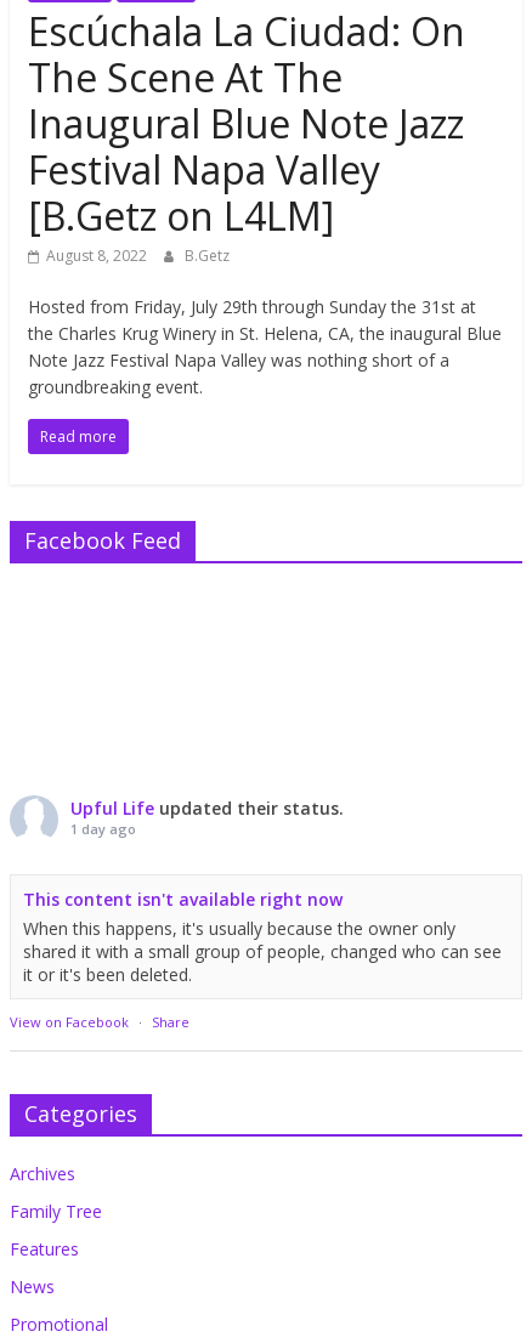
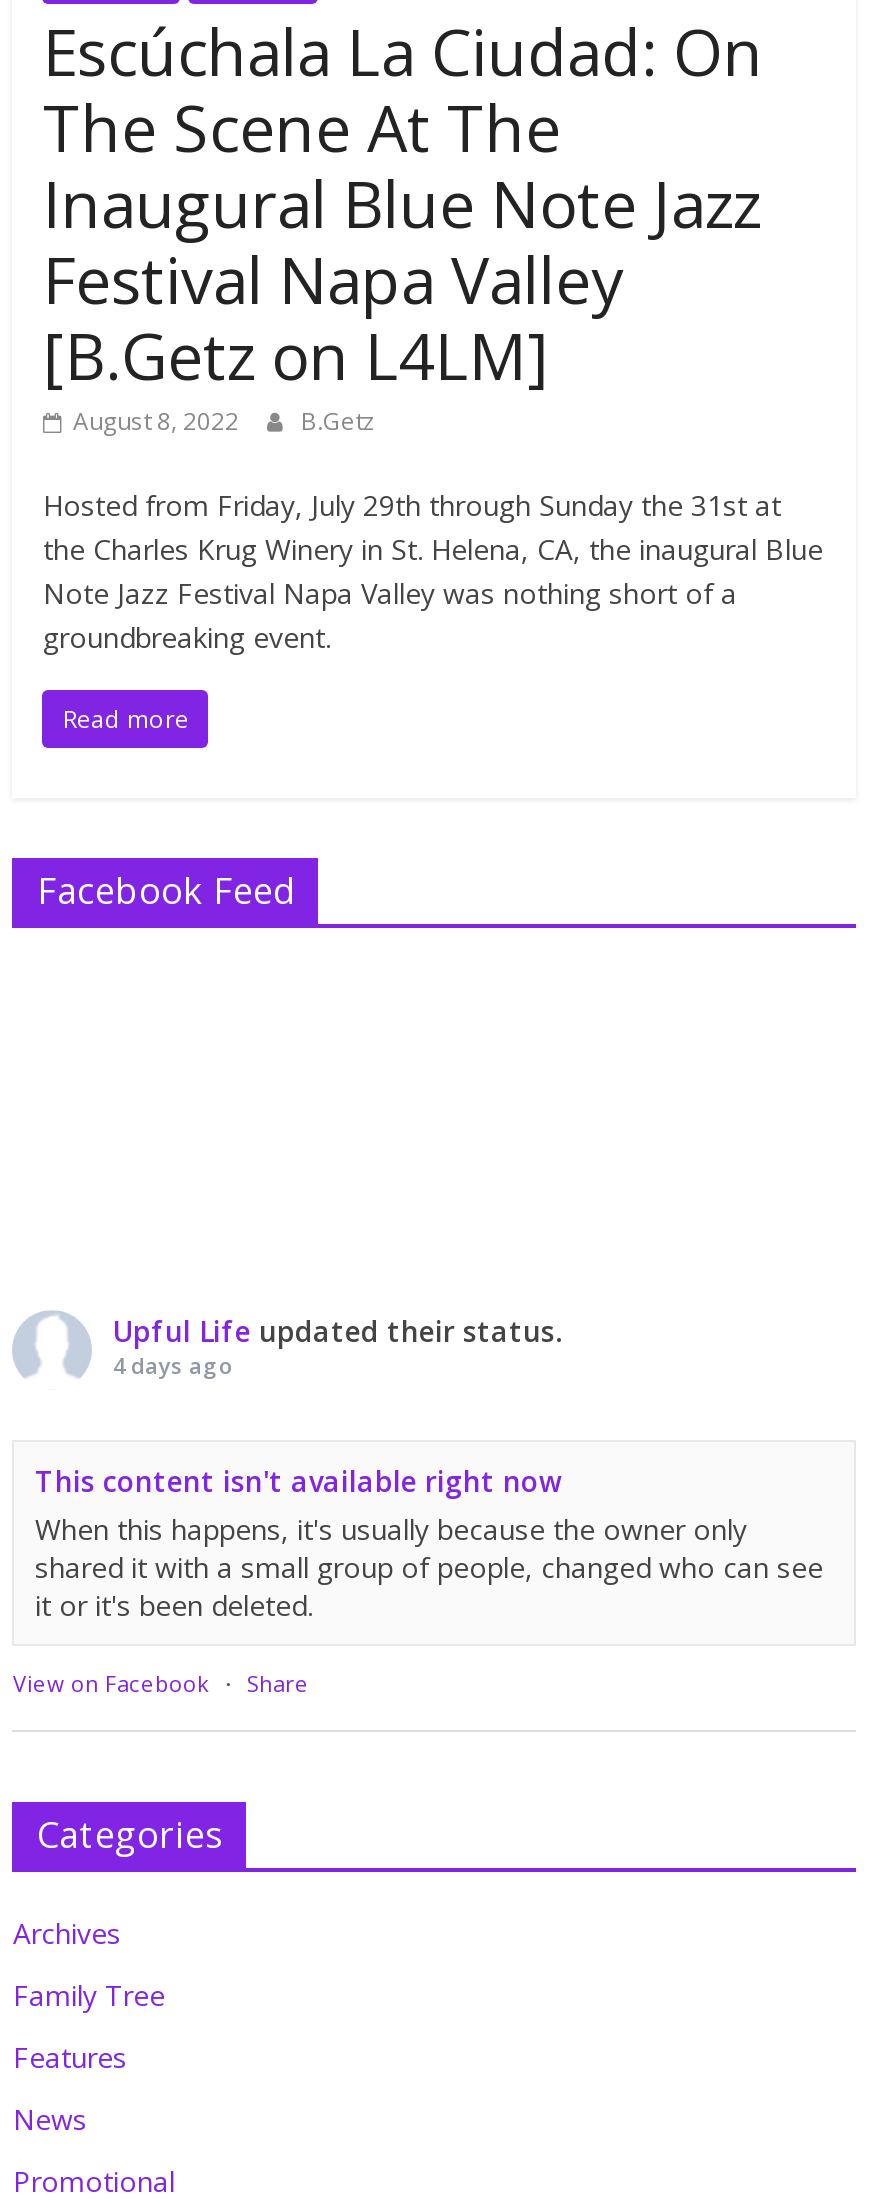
- 1 day ago
+ 4 days ago
